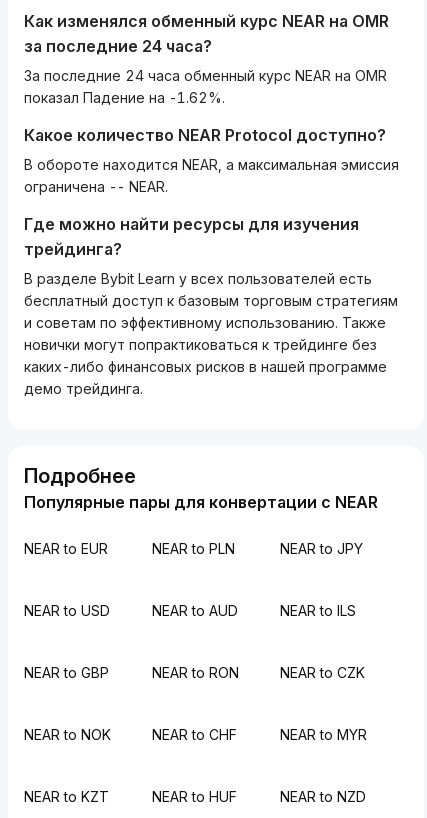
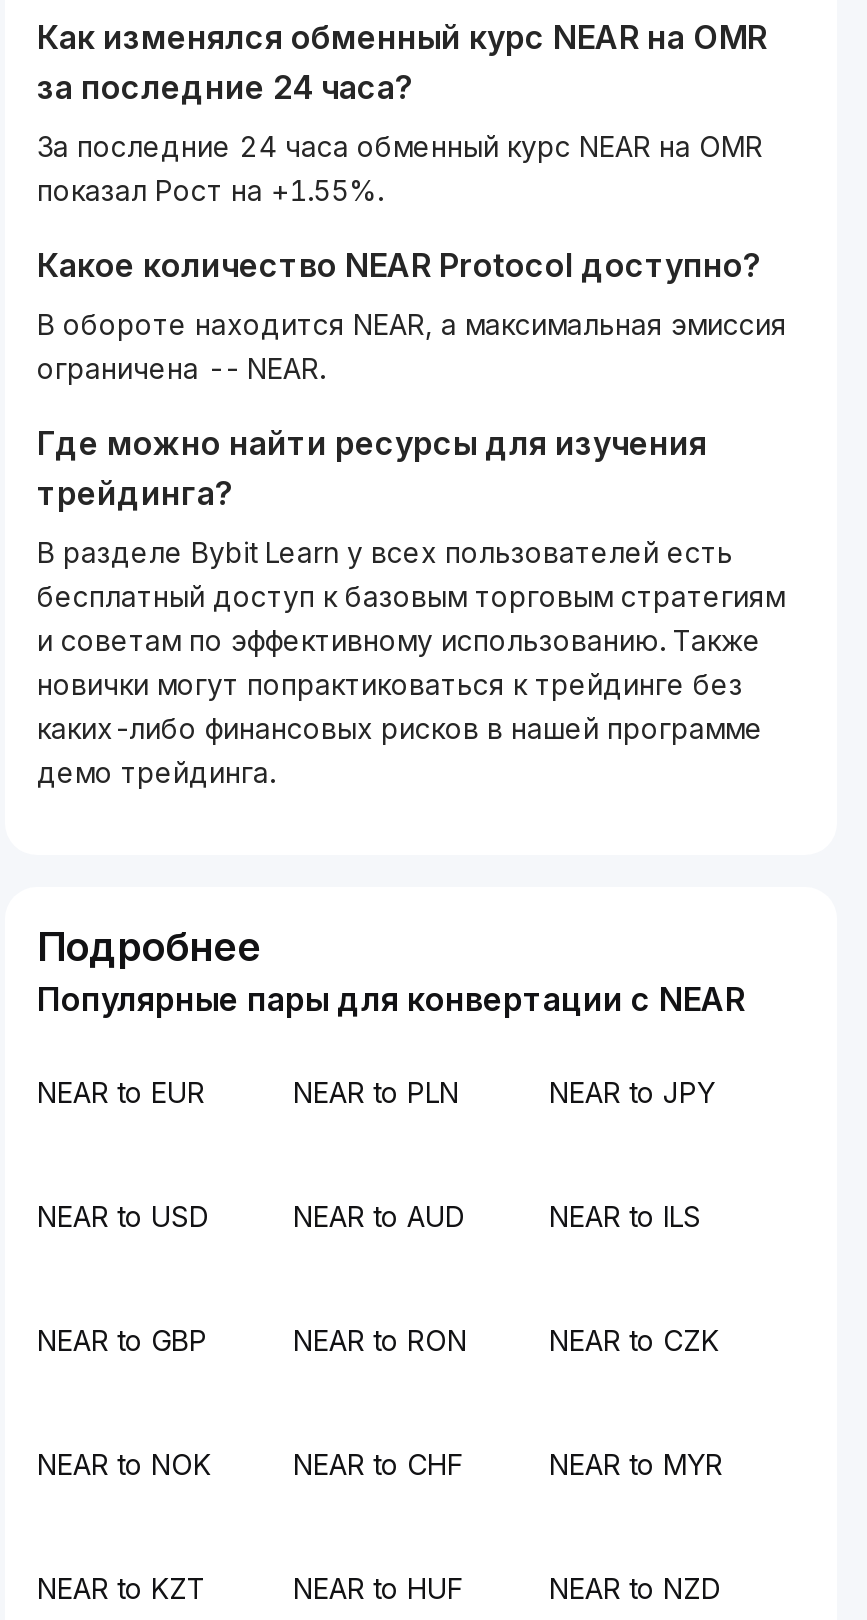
- показал Падение на -1.62%.
+ показал Рост на +1.55%.
